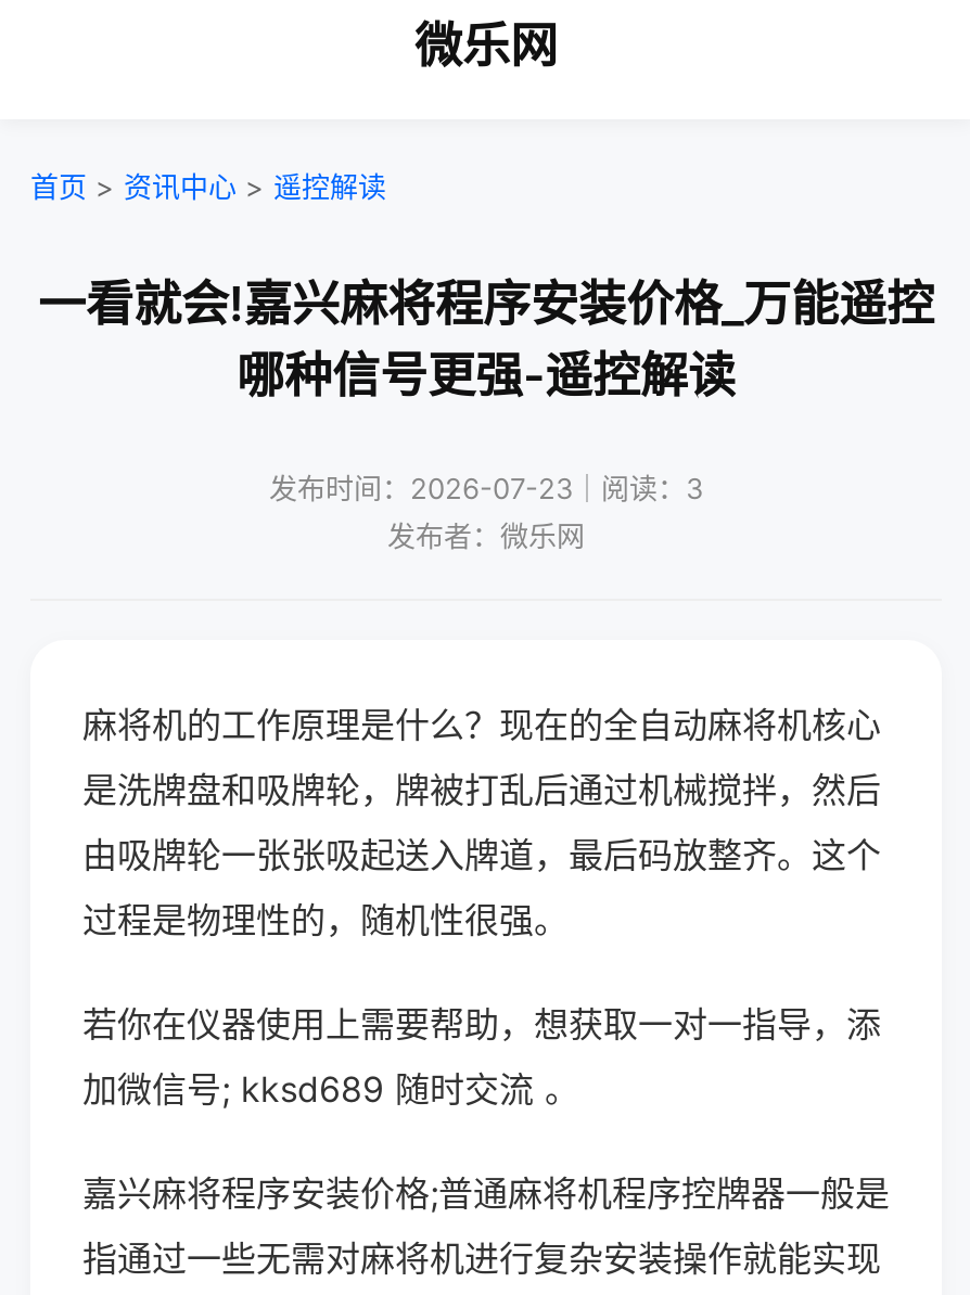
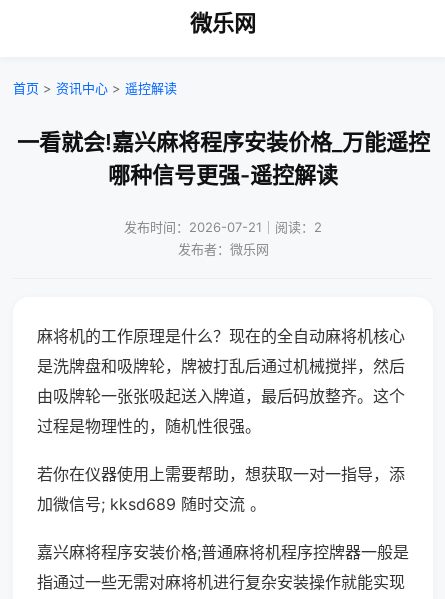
- 发布时间：2026-07-23｜阅读：3
+ 发布时间：2026-07-21｜阅读：2
